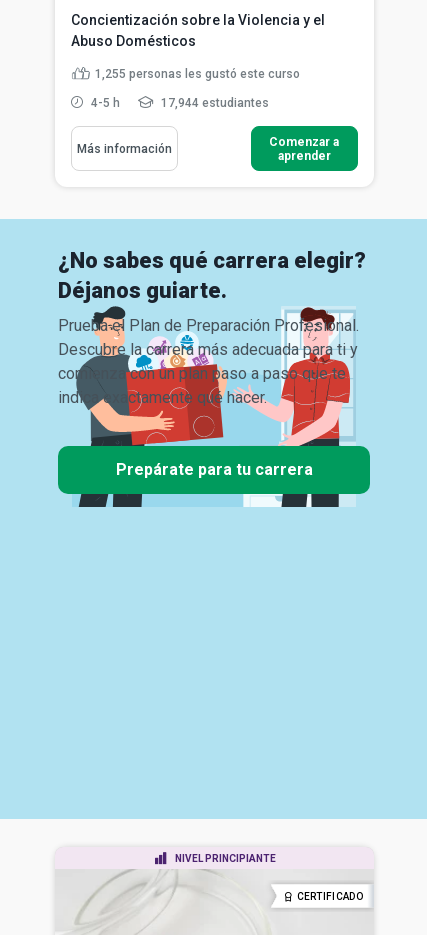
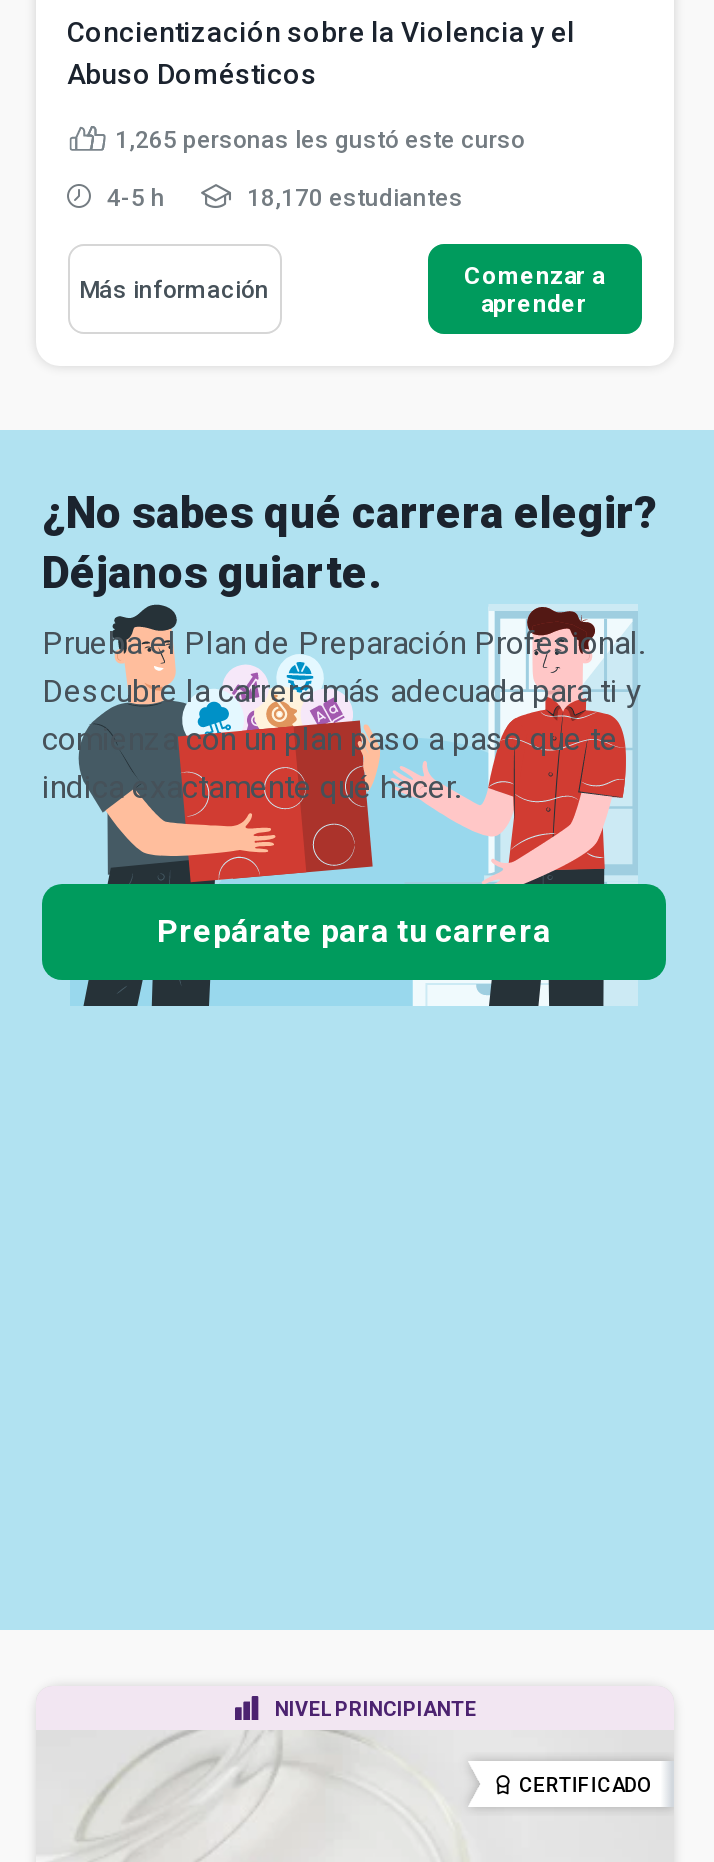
- 1,255 personas les gustó este curso
+ 1,265 personas les gustó este curso

- 17,944 estudiantes
+ 18,170 estudiantes
